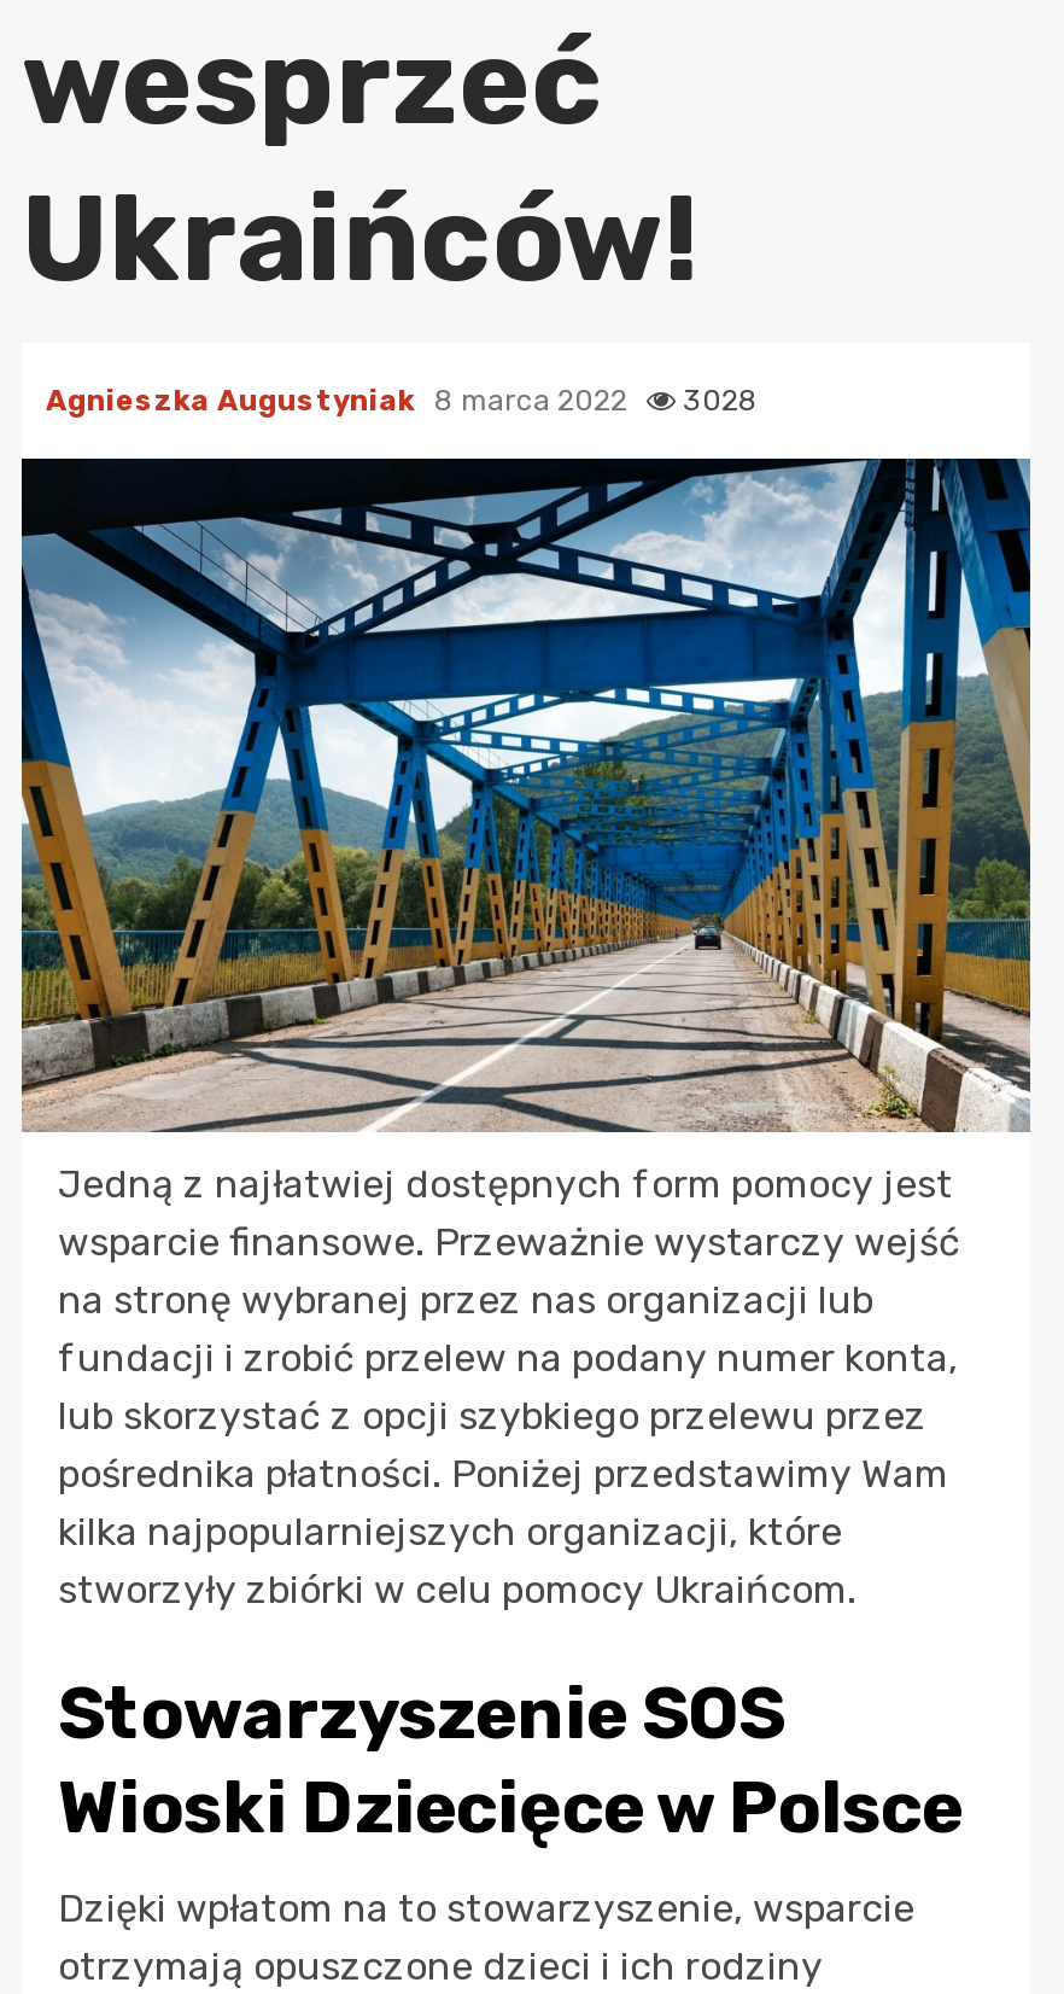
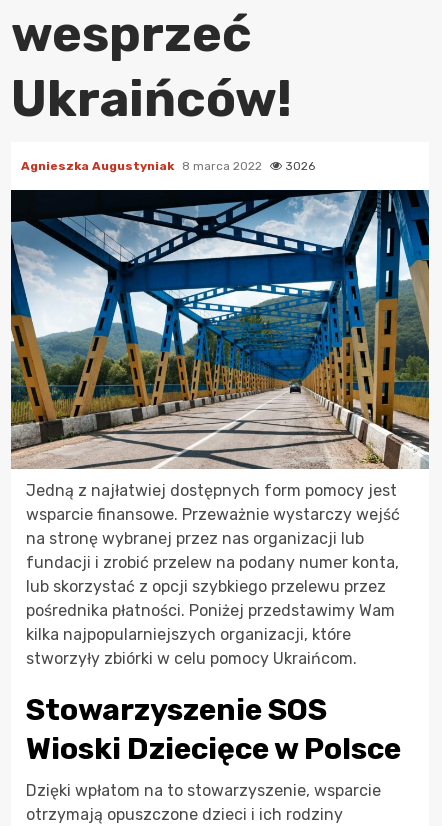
- Agnieszka Augustyniak 8 marca 2022 3028
+ Agnieszka Augustyniak 8 marca 2022 3026
